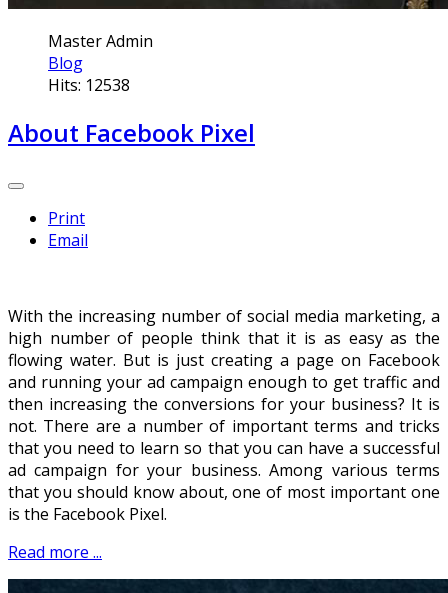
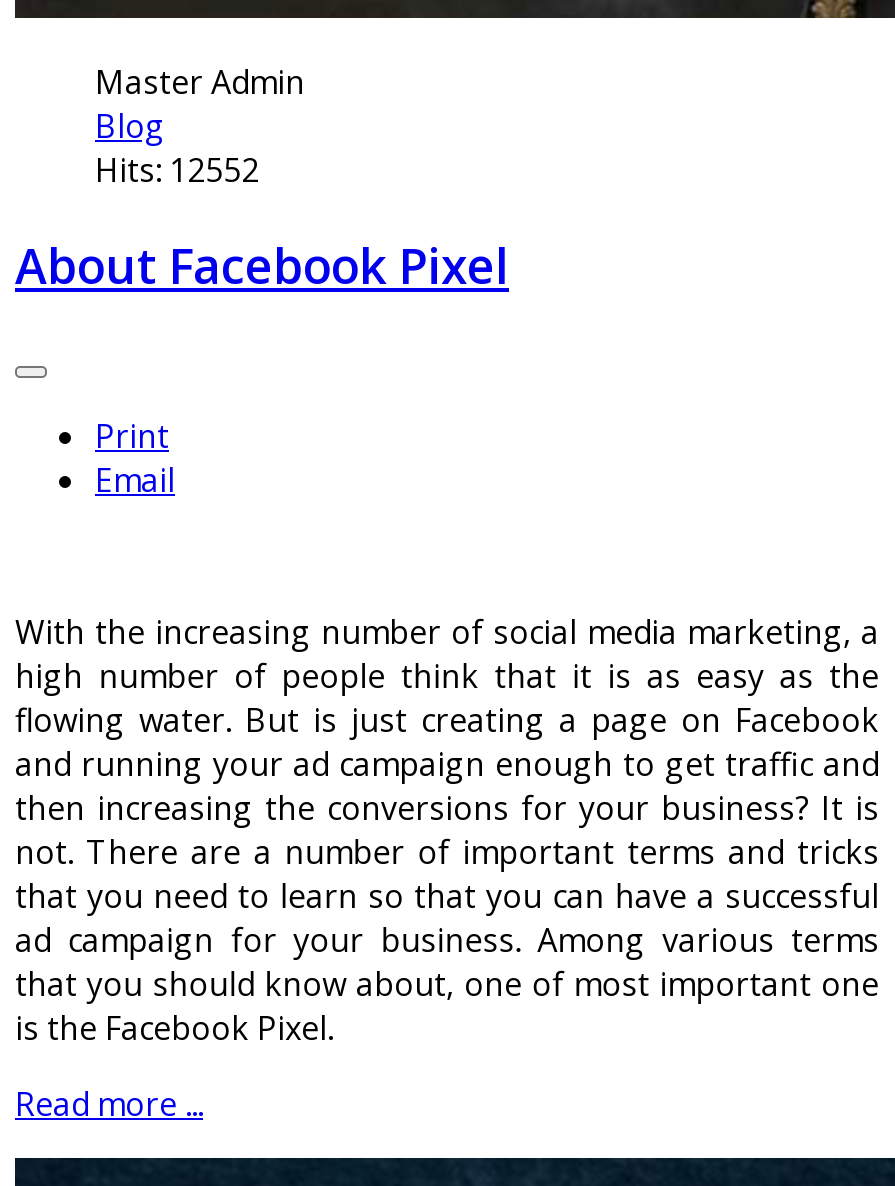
- Hits: 12538
+ Hits: 12552
